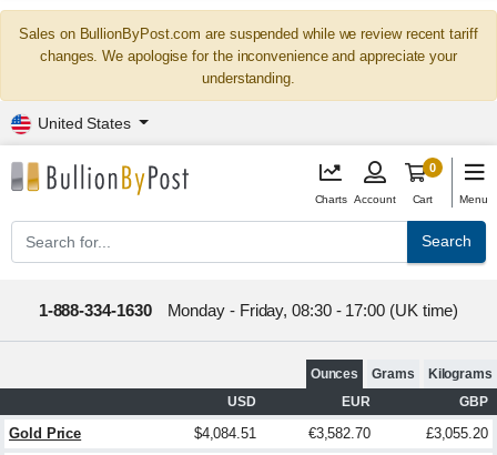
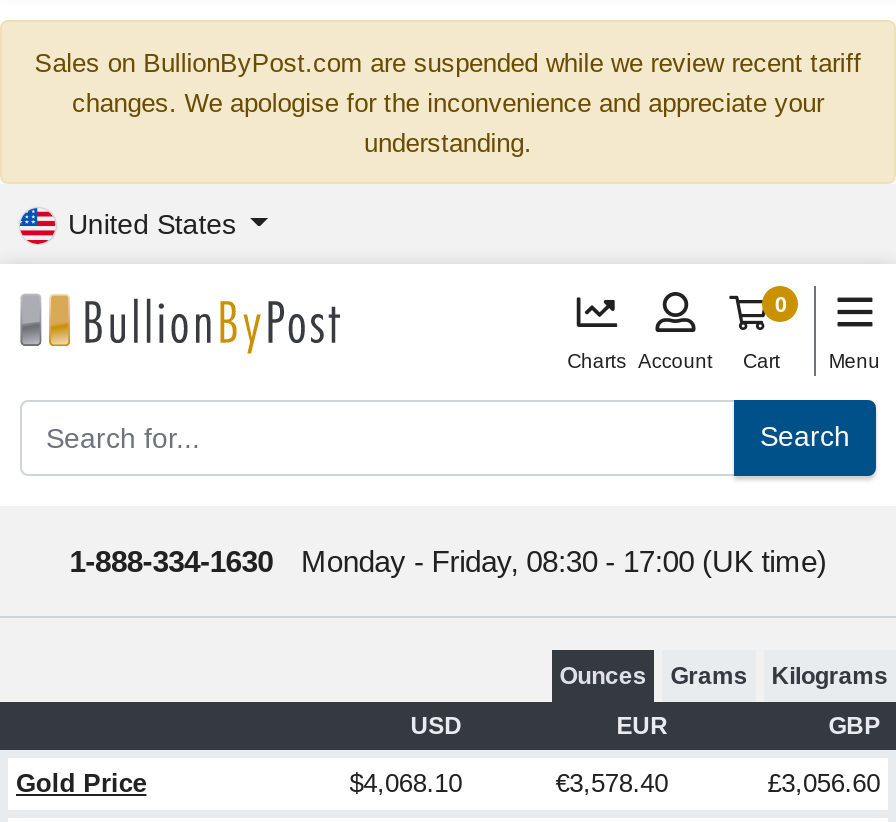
- $4,084.51
+ $4,068.10

- €3,582.70
+ €3,578.40

- £3,055.20
+ £3,056.60
